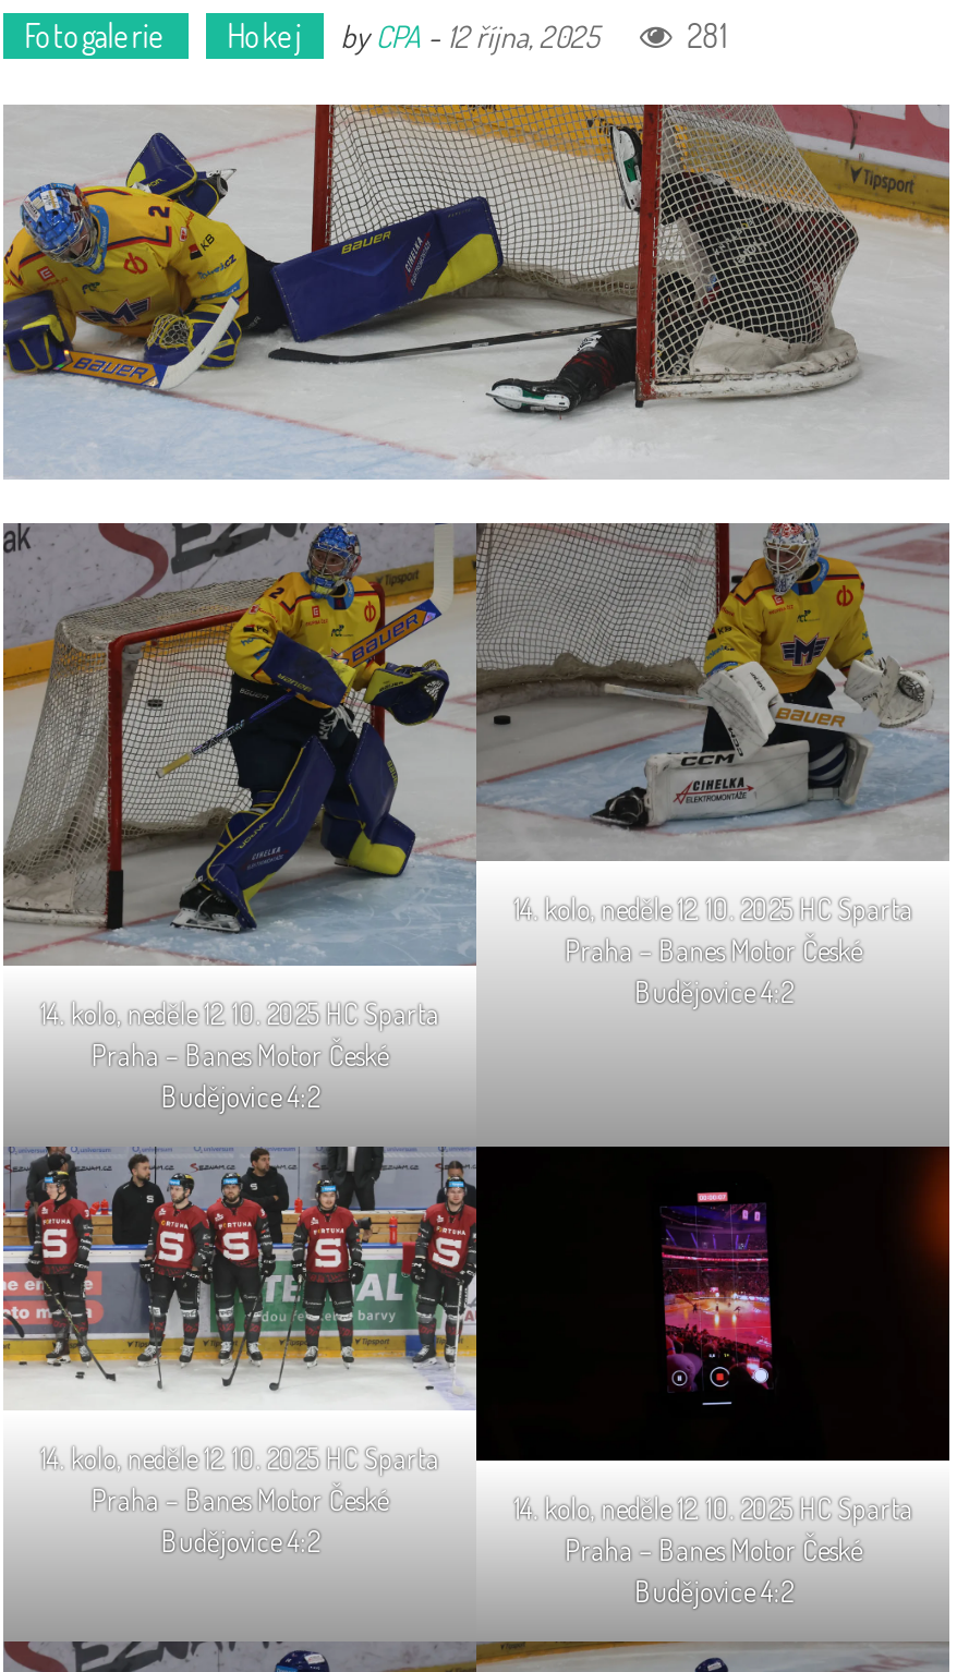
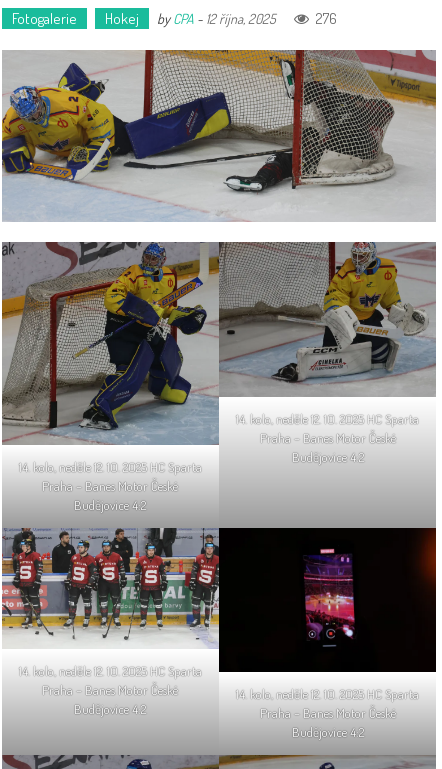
- 281
+ 276
